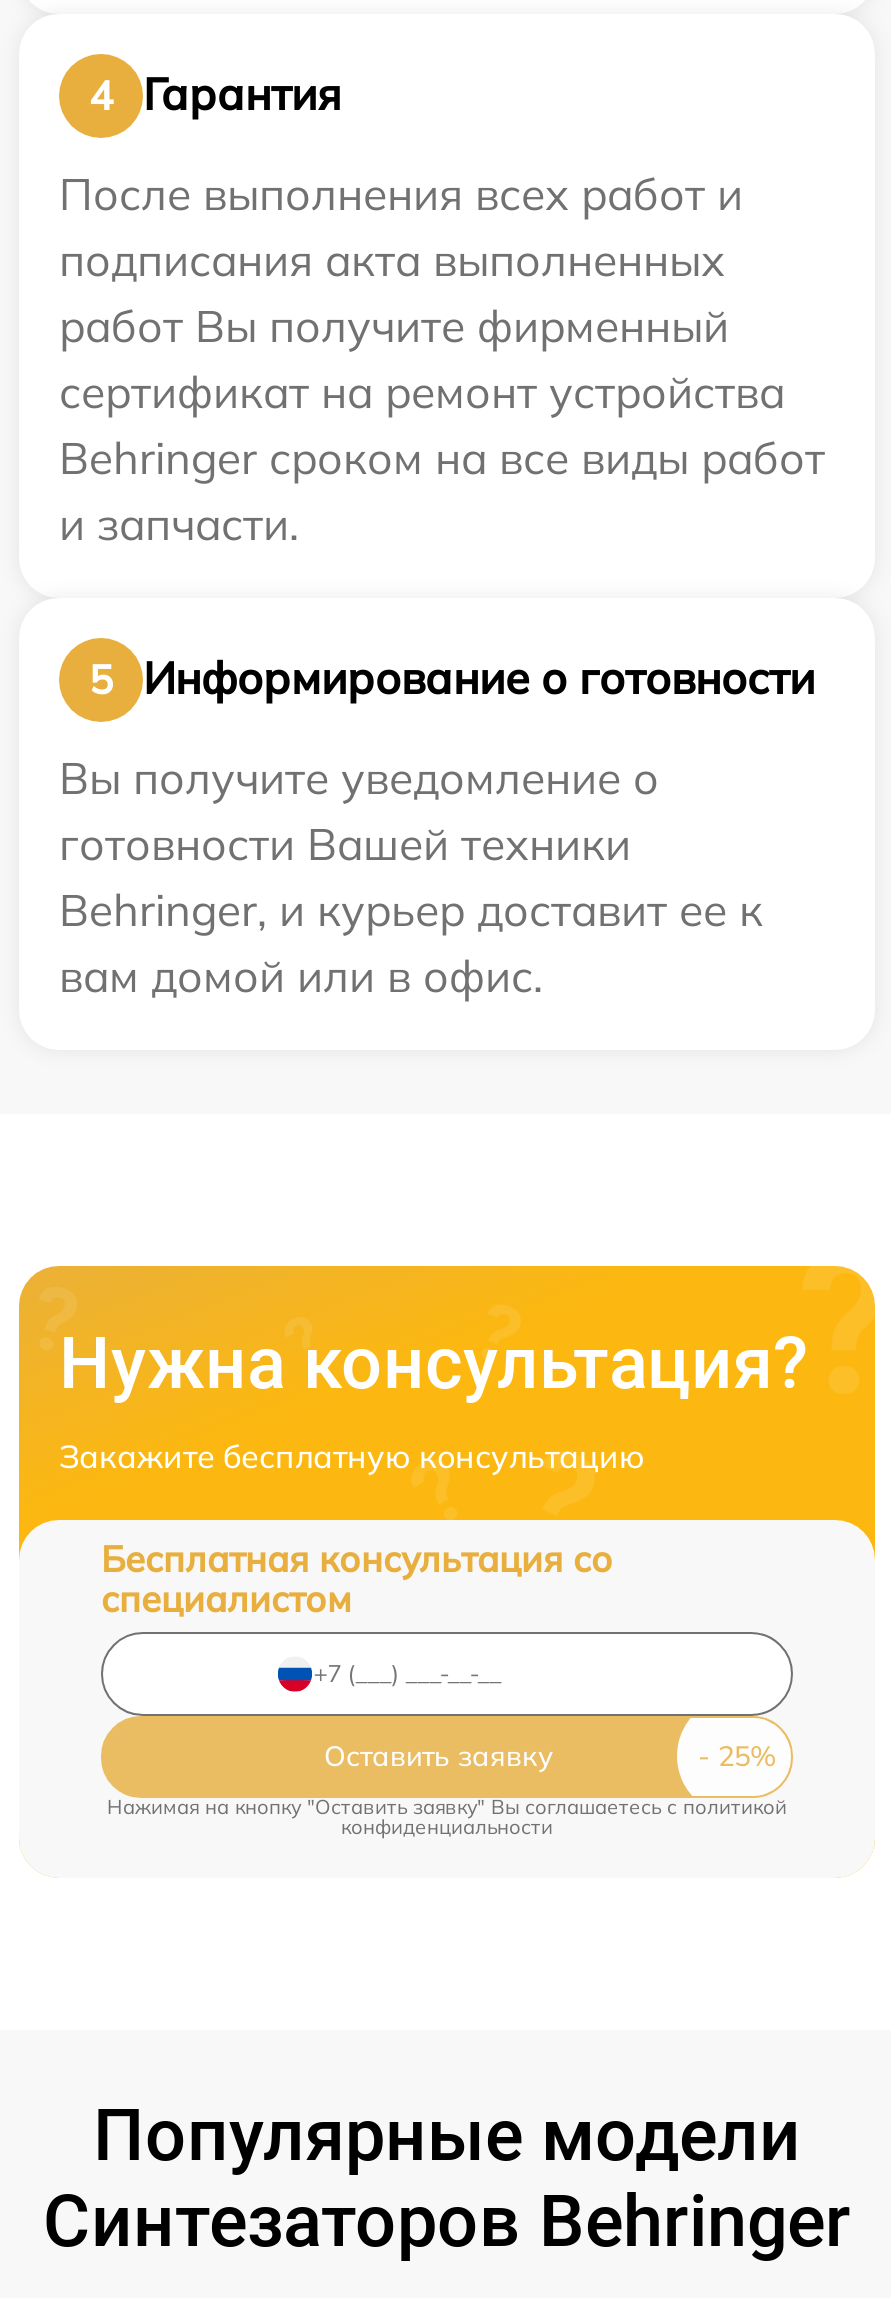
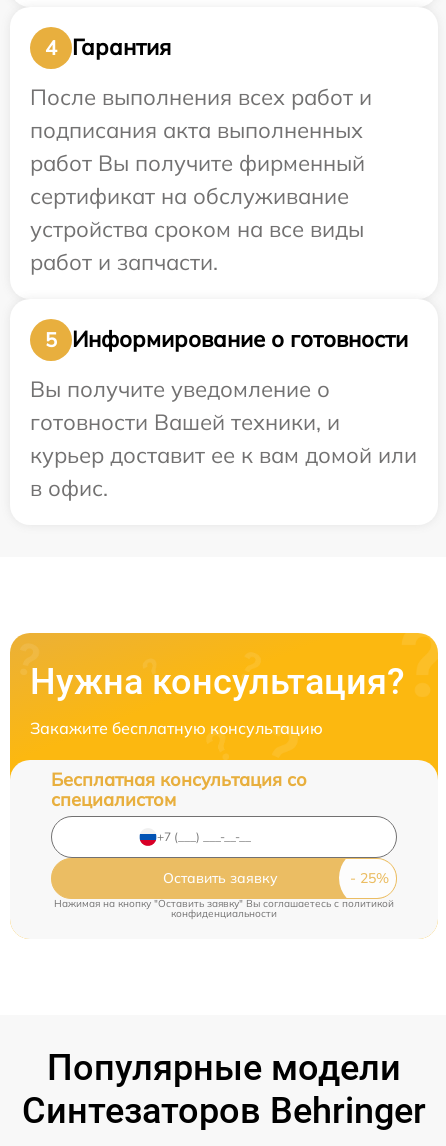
- сертификат на ремонт устройства
- Behringer сроком на все виды работ
- и запчасти.
+ сертификат на обслуживание
+ устройства сроком на все виды
+ работ и запчасти.

- готовности Вашей техники
- Behringer, и курьер доставит ее к
- вам домой или в офис.
+ готовности Вашей техники, и
+ курьер доставит ее к вам домой или
+ в офис.
